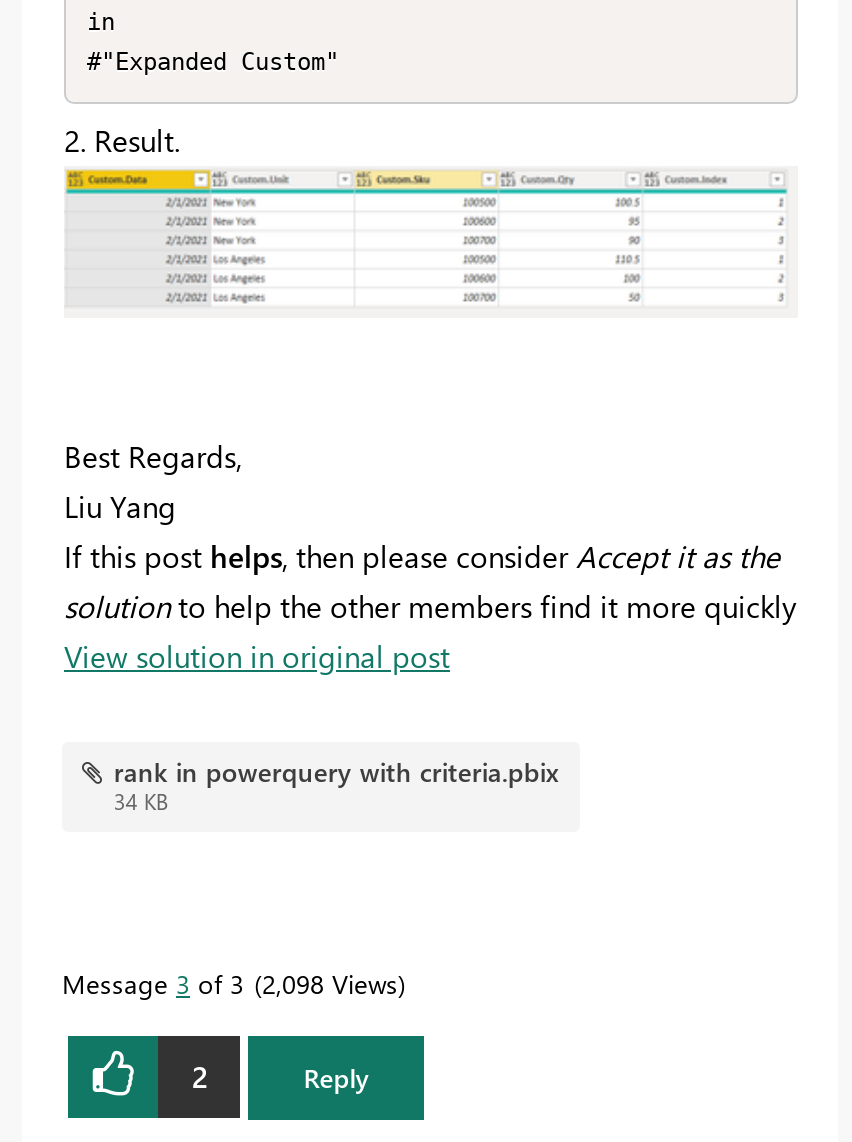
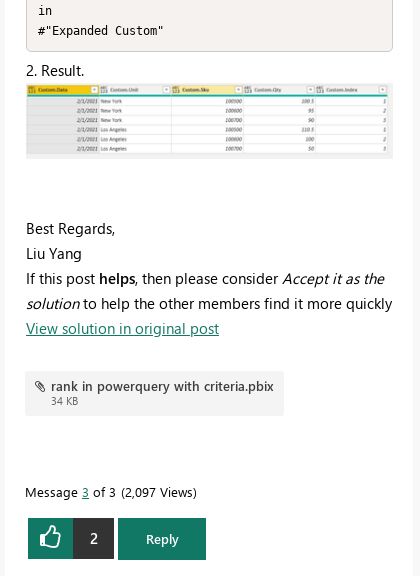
- Message 3 of 3 2,098 Views
+ Message 3 of 3 2,097 Views
